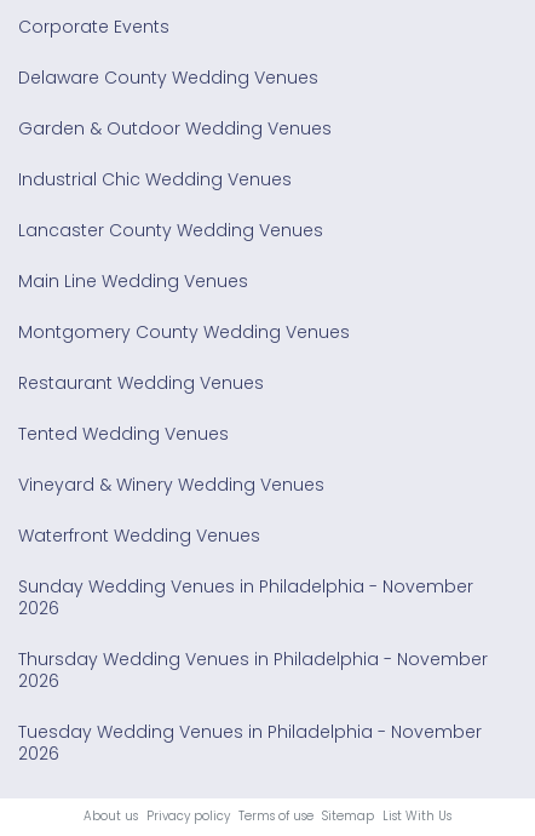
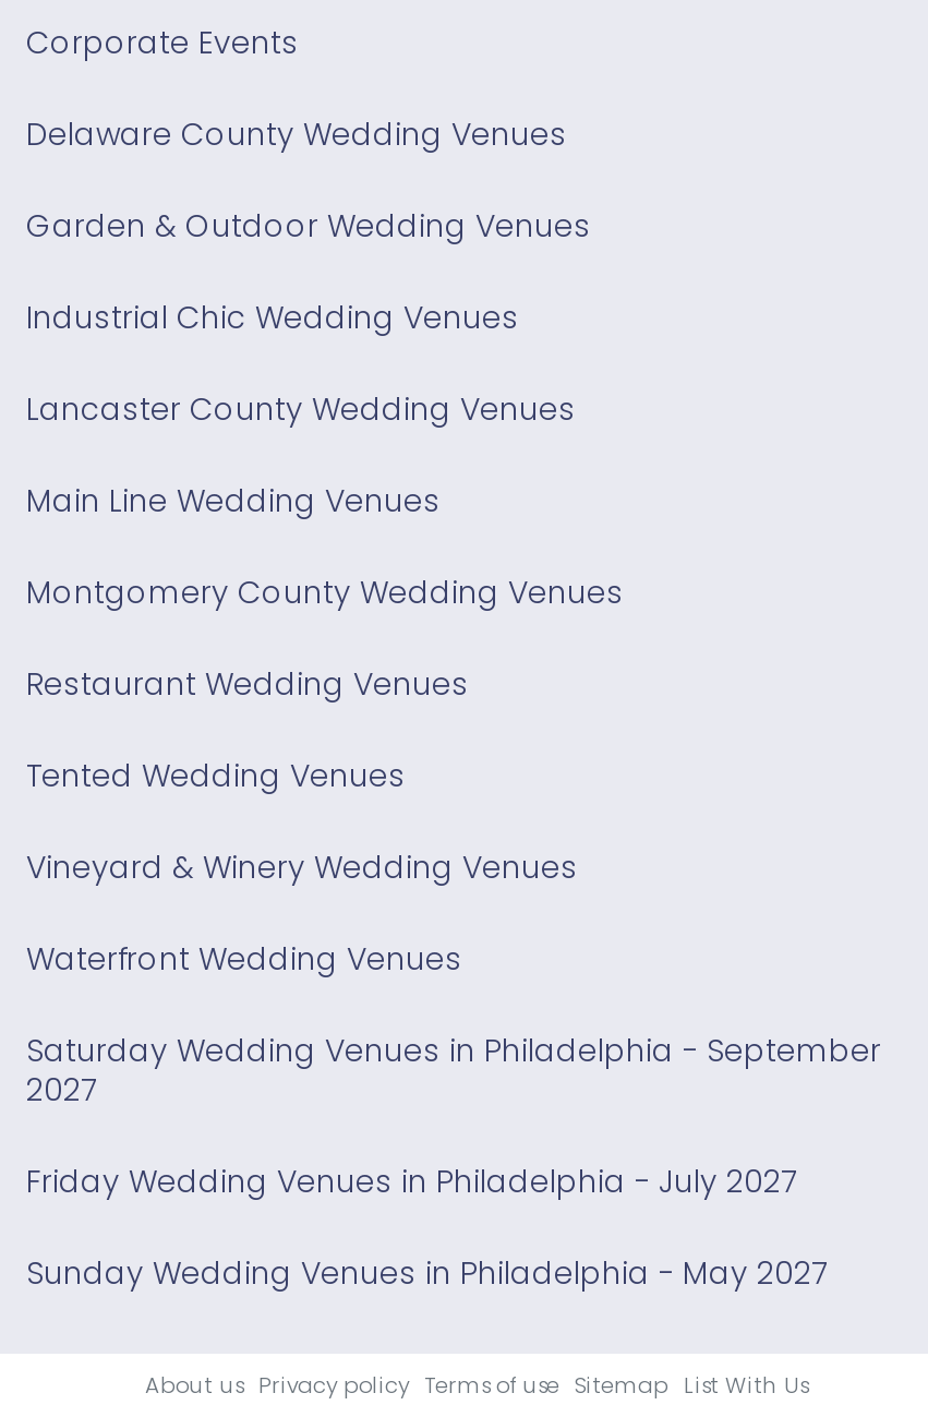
- Sunday Wedding Venues in Philadelphia - November
- 2026
+ Saturday Wedding Venues in Philadelphia - September
+ 2027

- Thursday Wedding Venues in Philadelphia - November
- 2026
+ Friday Wedding Venues in Philadelphia - July 2027

- Tuesday Wedding Venues in Philadelphia - November
- 2026
+ Sunday Wedding Venues in Philadelphia - May 2027
